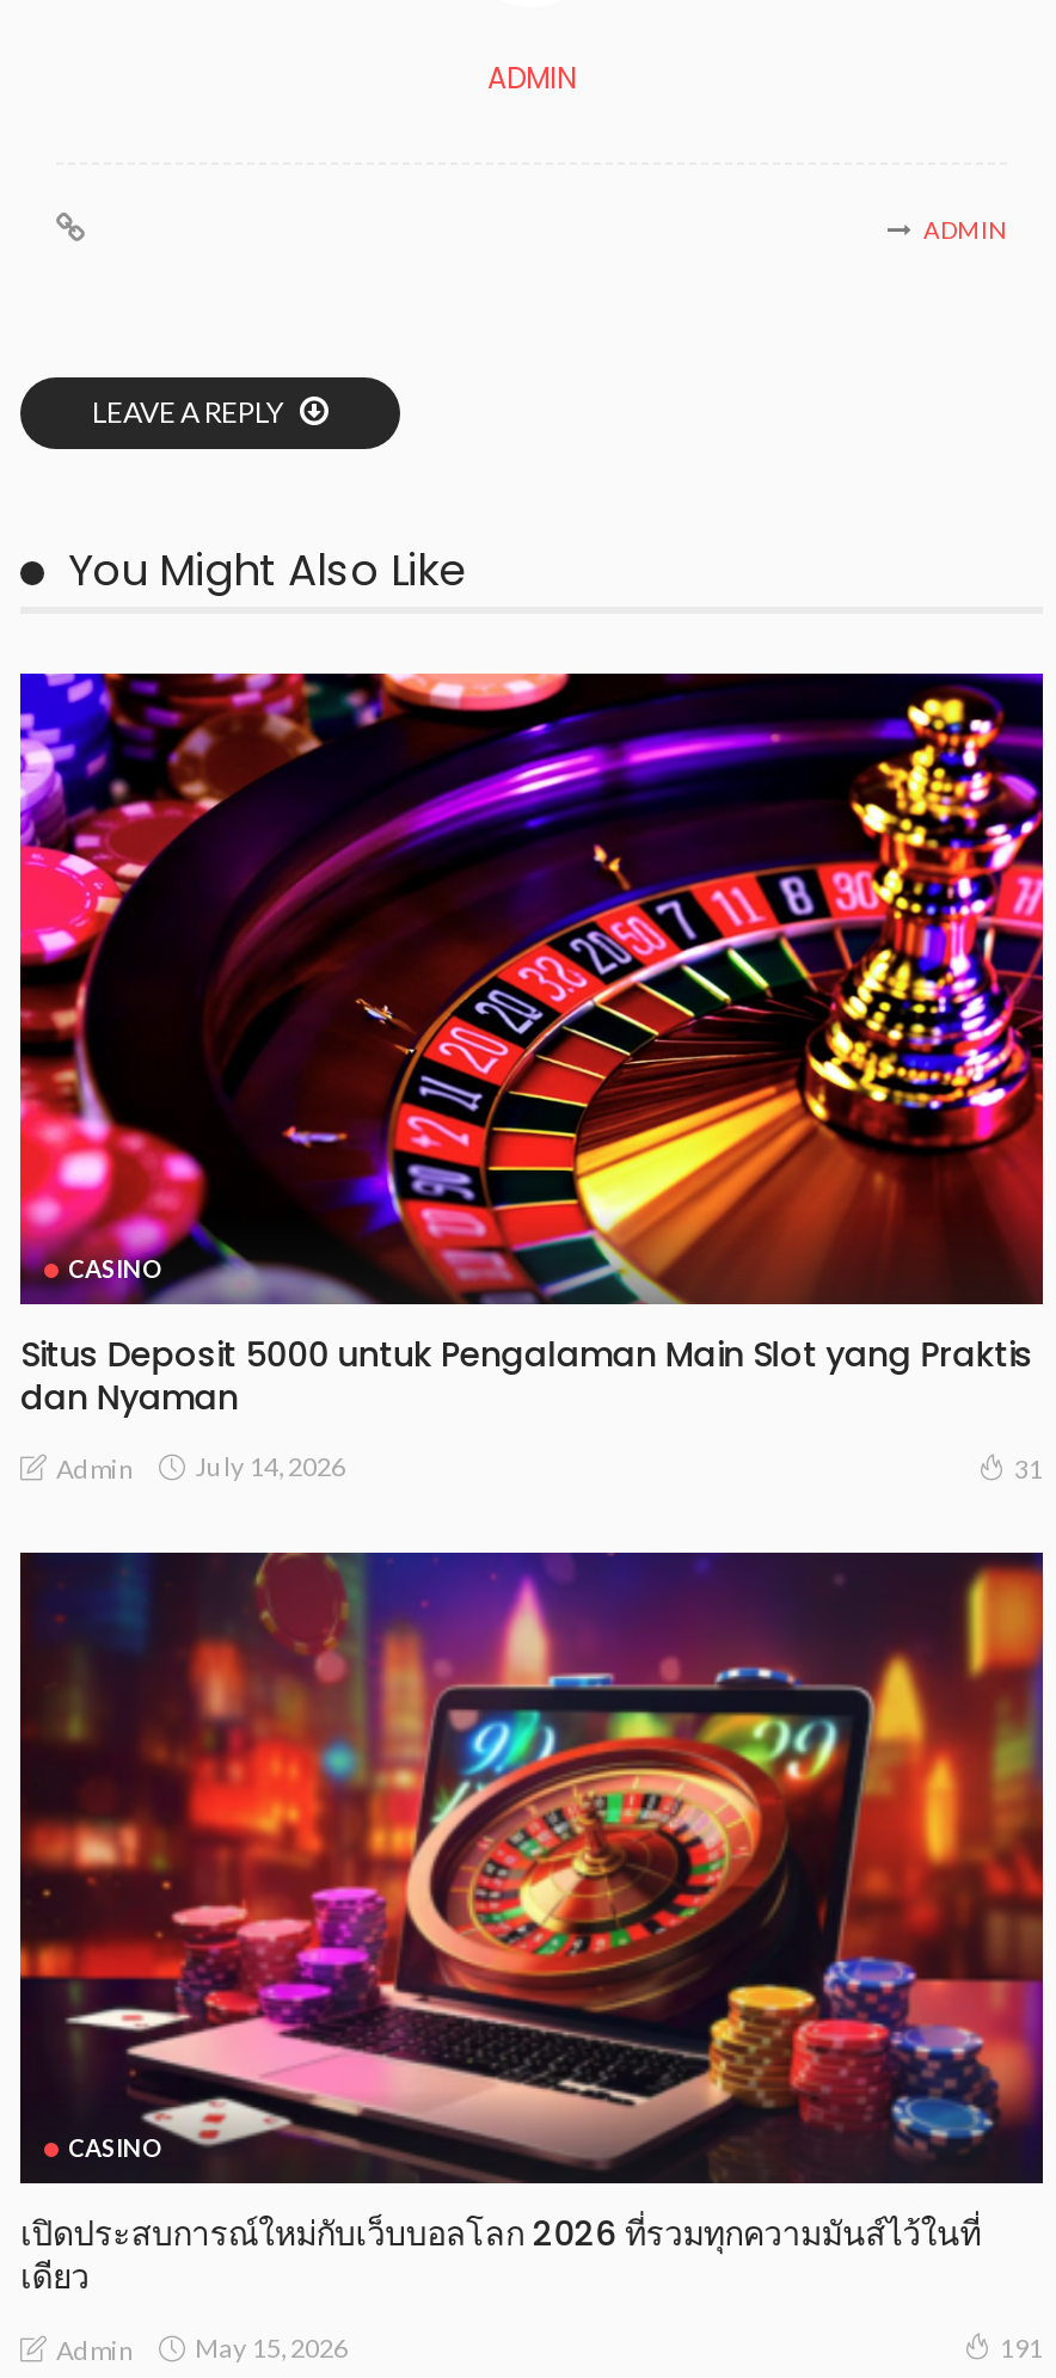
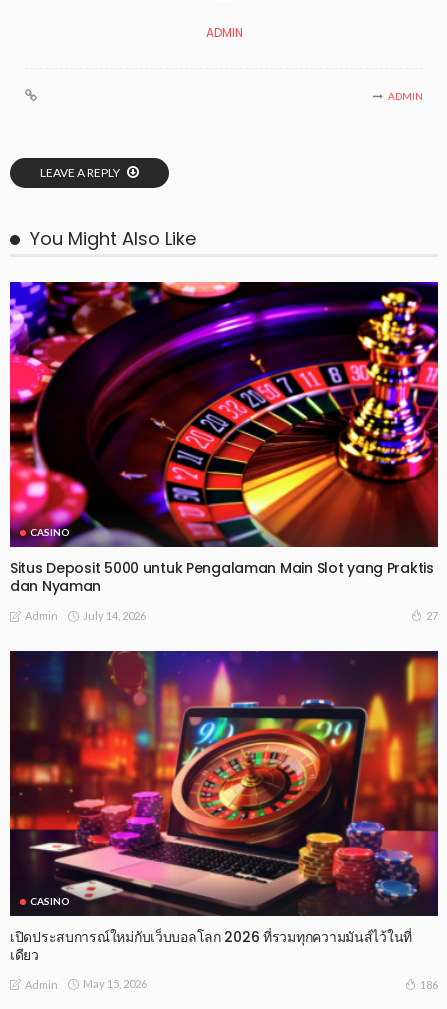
- 31
+ 27

- 191
+ 186
